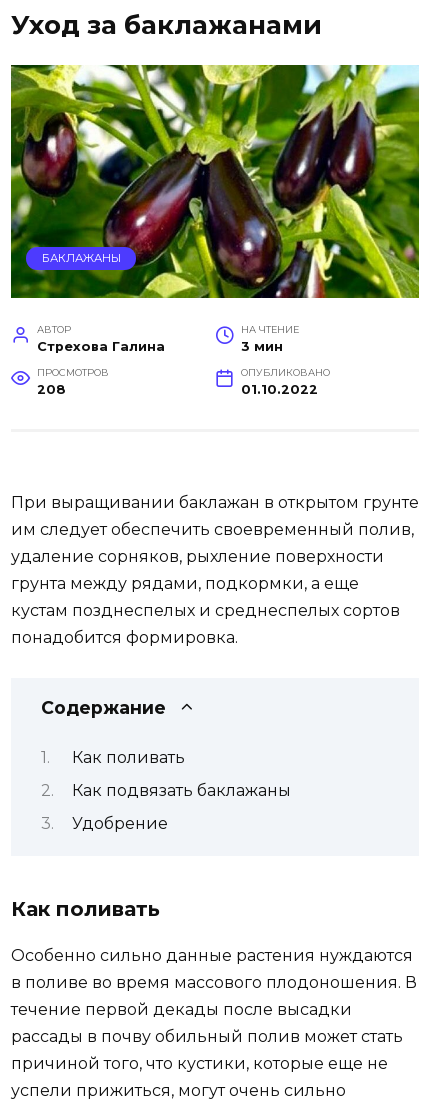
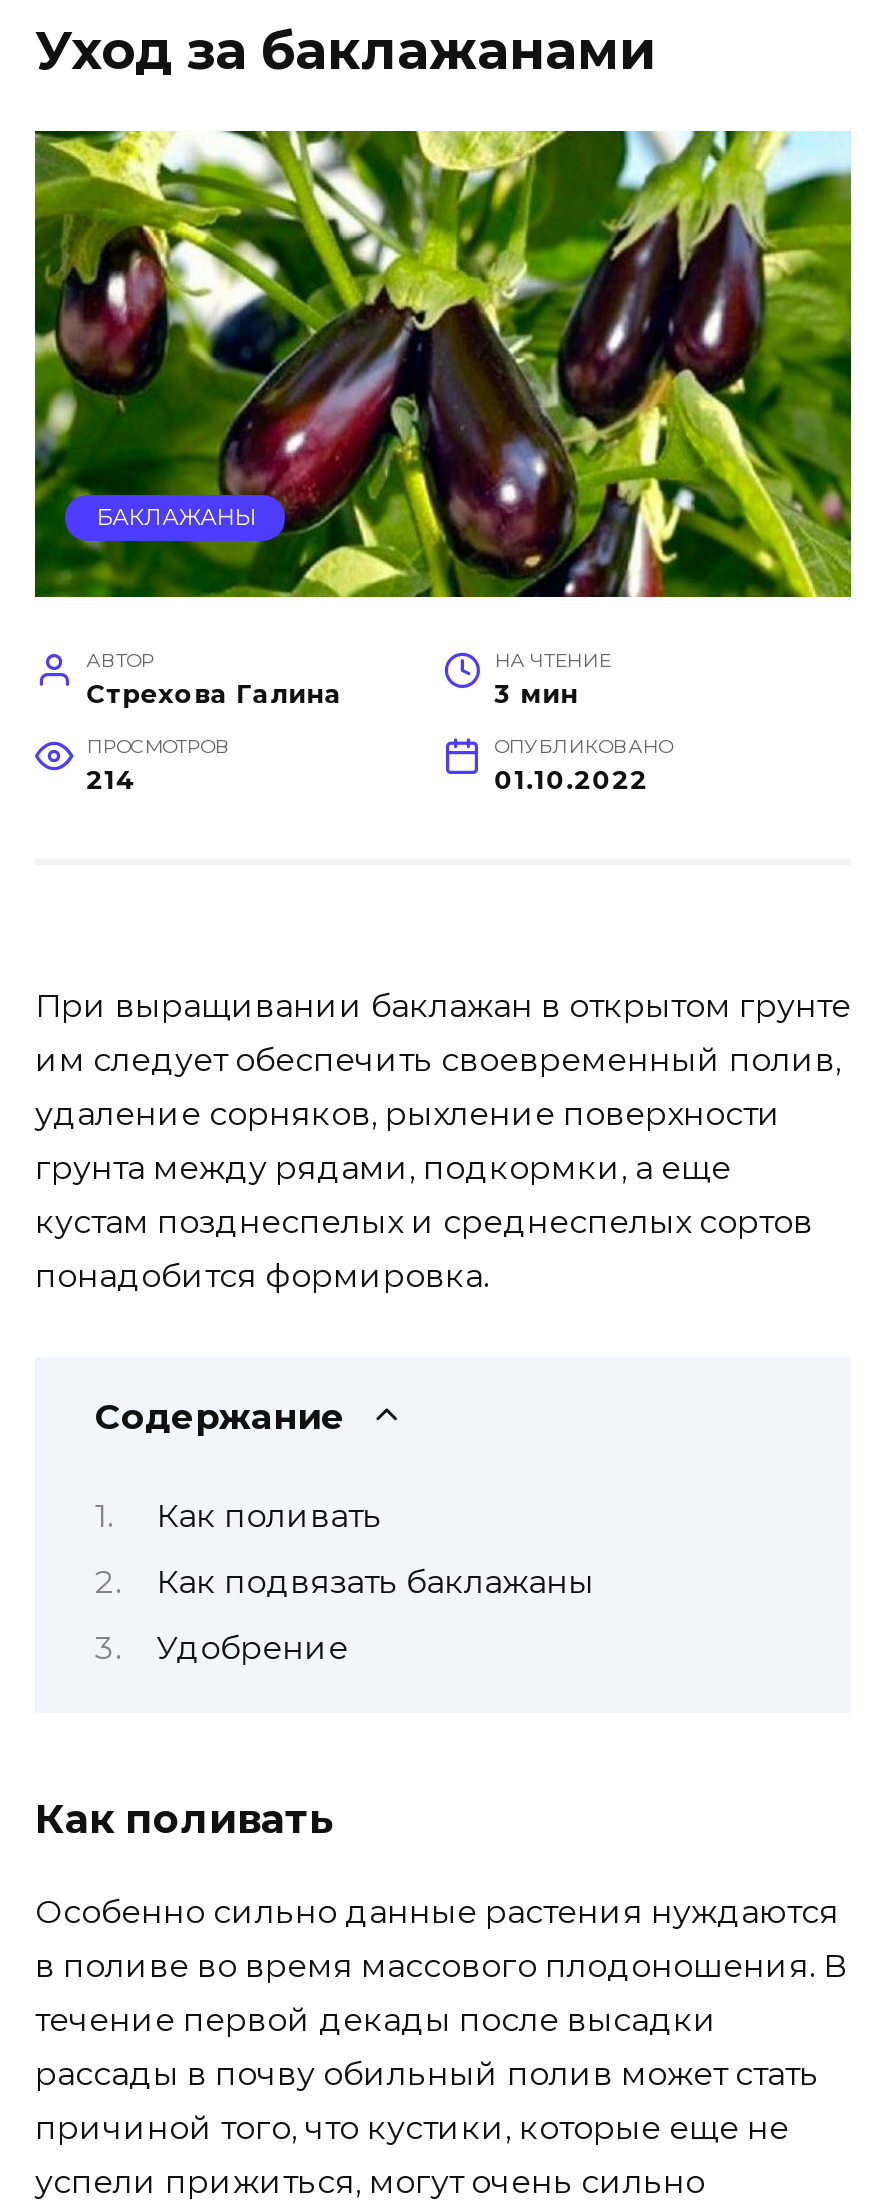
- 208
+ 214
